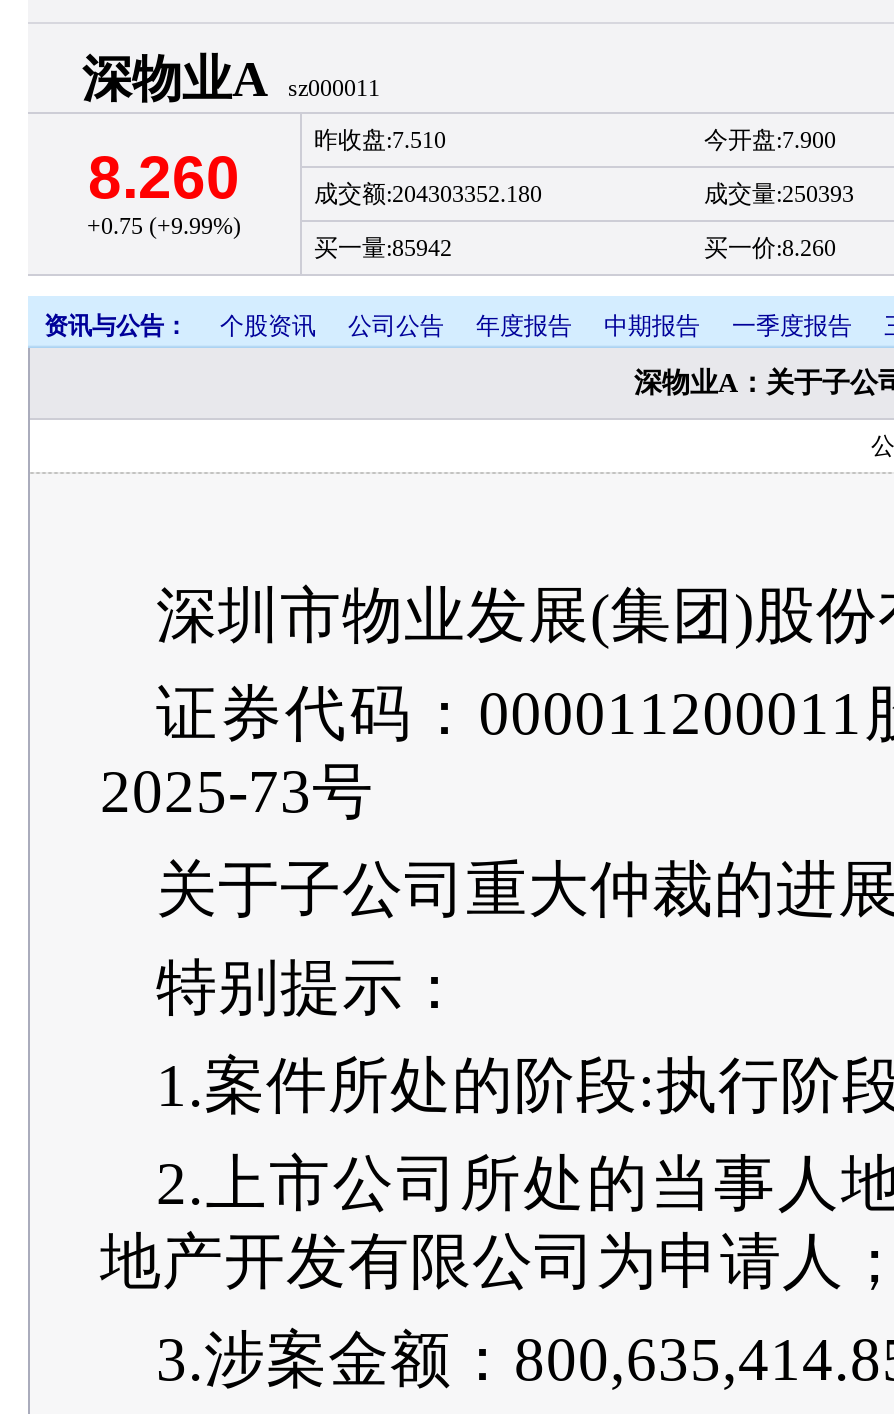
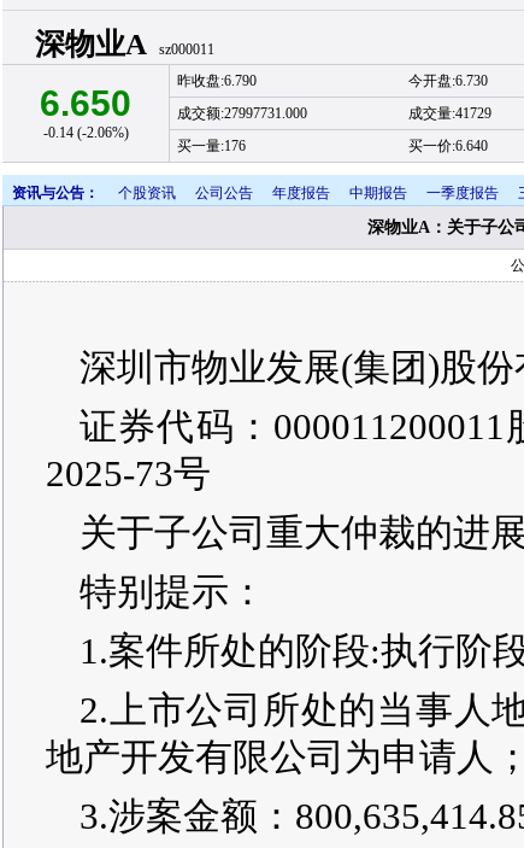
- 昨收盘:7.510
+ 昨收盘:6.790

- 今开盘:7.900
+ 今开盘:6.730

- 8.260
+ 6.650

- 成交额:204303352.180
+ 成交额:27997731.000

- 成交量:250393
+ 成交量:41729

- +0.75 (+9.99%)
+ -0.14 (-2.06%)

- 买一量:85942
+ 买一量:176

- 买一价:8.260
+ 买一价:6.640
